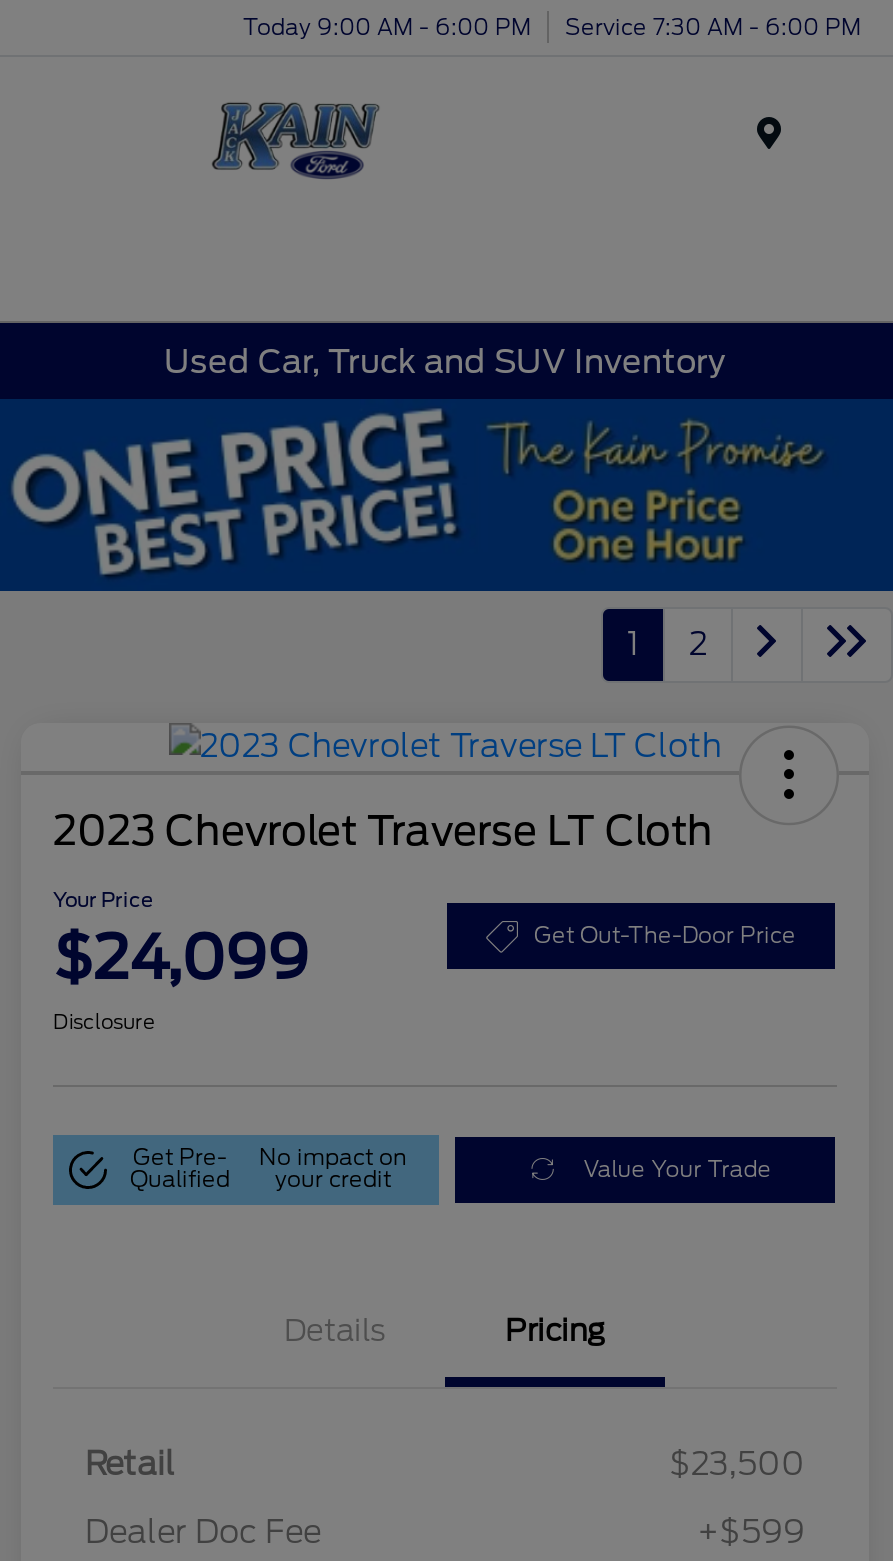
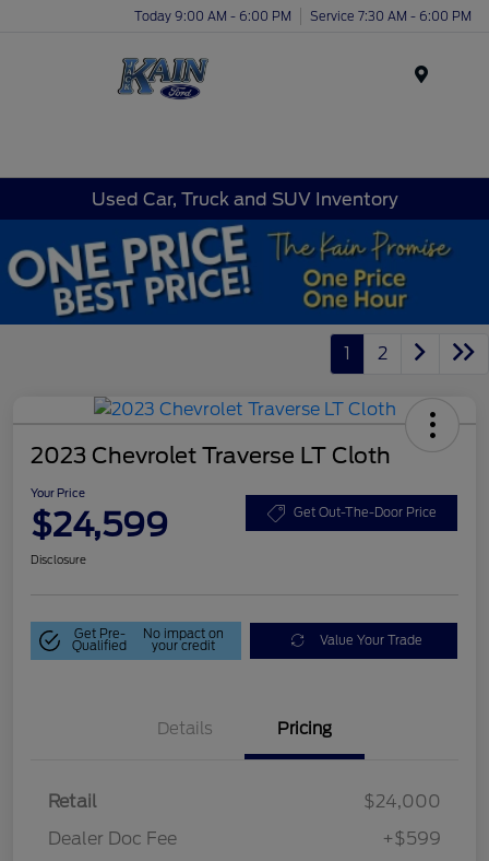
- $24,099
+ $24,599

- $23,500
+ $24,000
